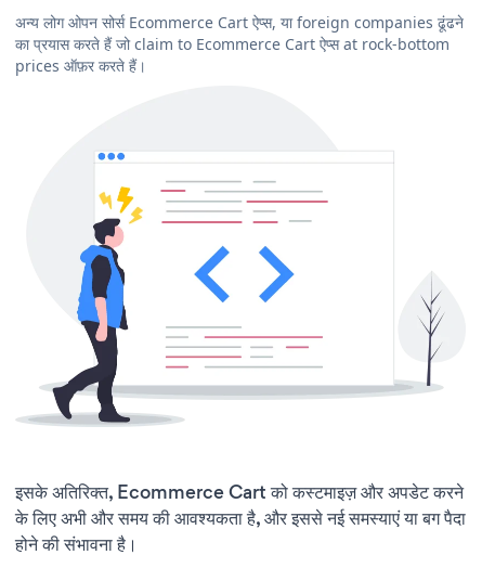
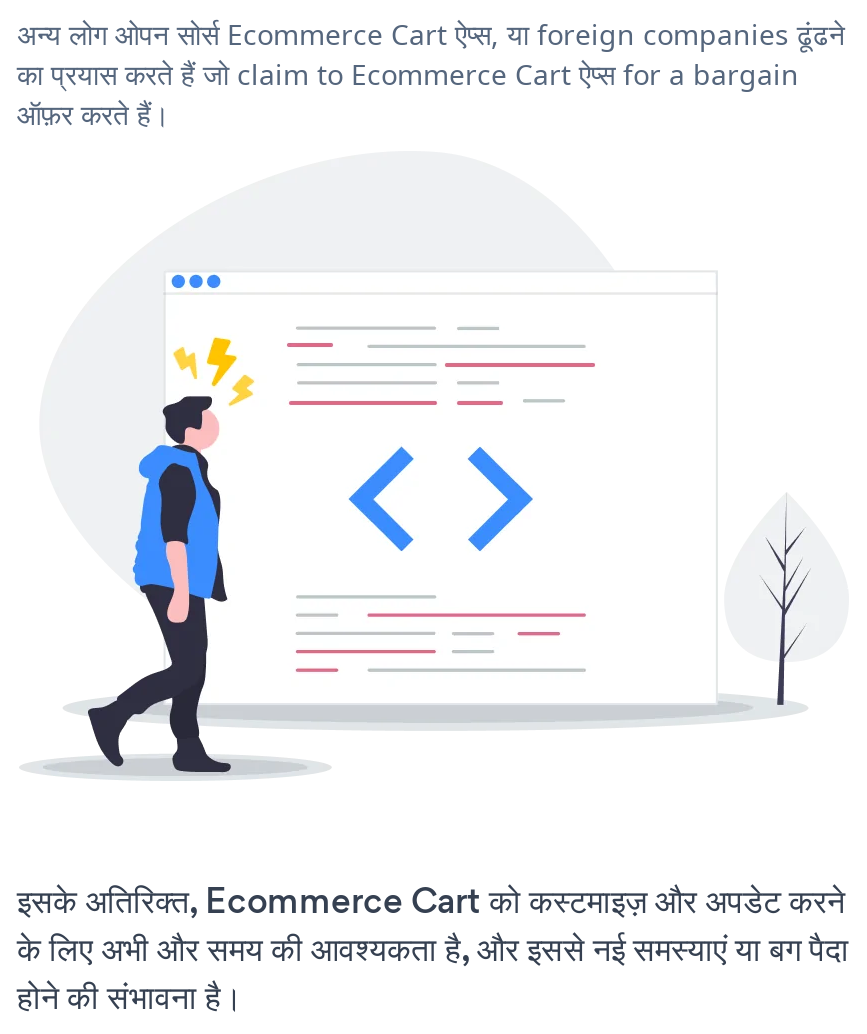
- का प्रयास करते हैं जो claim to Ecommerce Cart ऐप्स at rock-bottom
- prices ऑफ़र करते हैं।
+ का प्रयास करते हैं जो claim to Ecommerce Cart ऐप्स for a bargain
+ ऑफ़र करते हैं।
